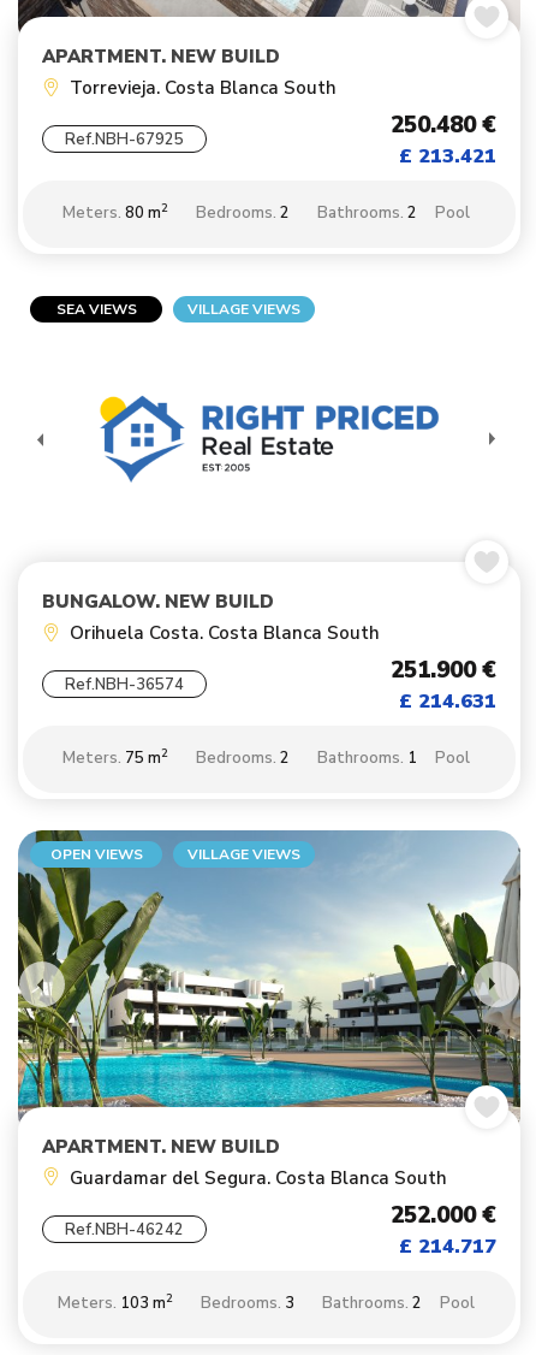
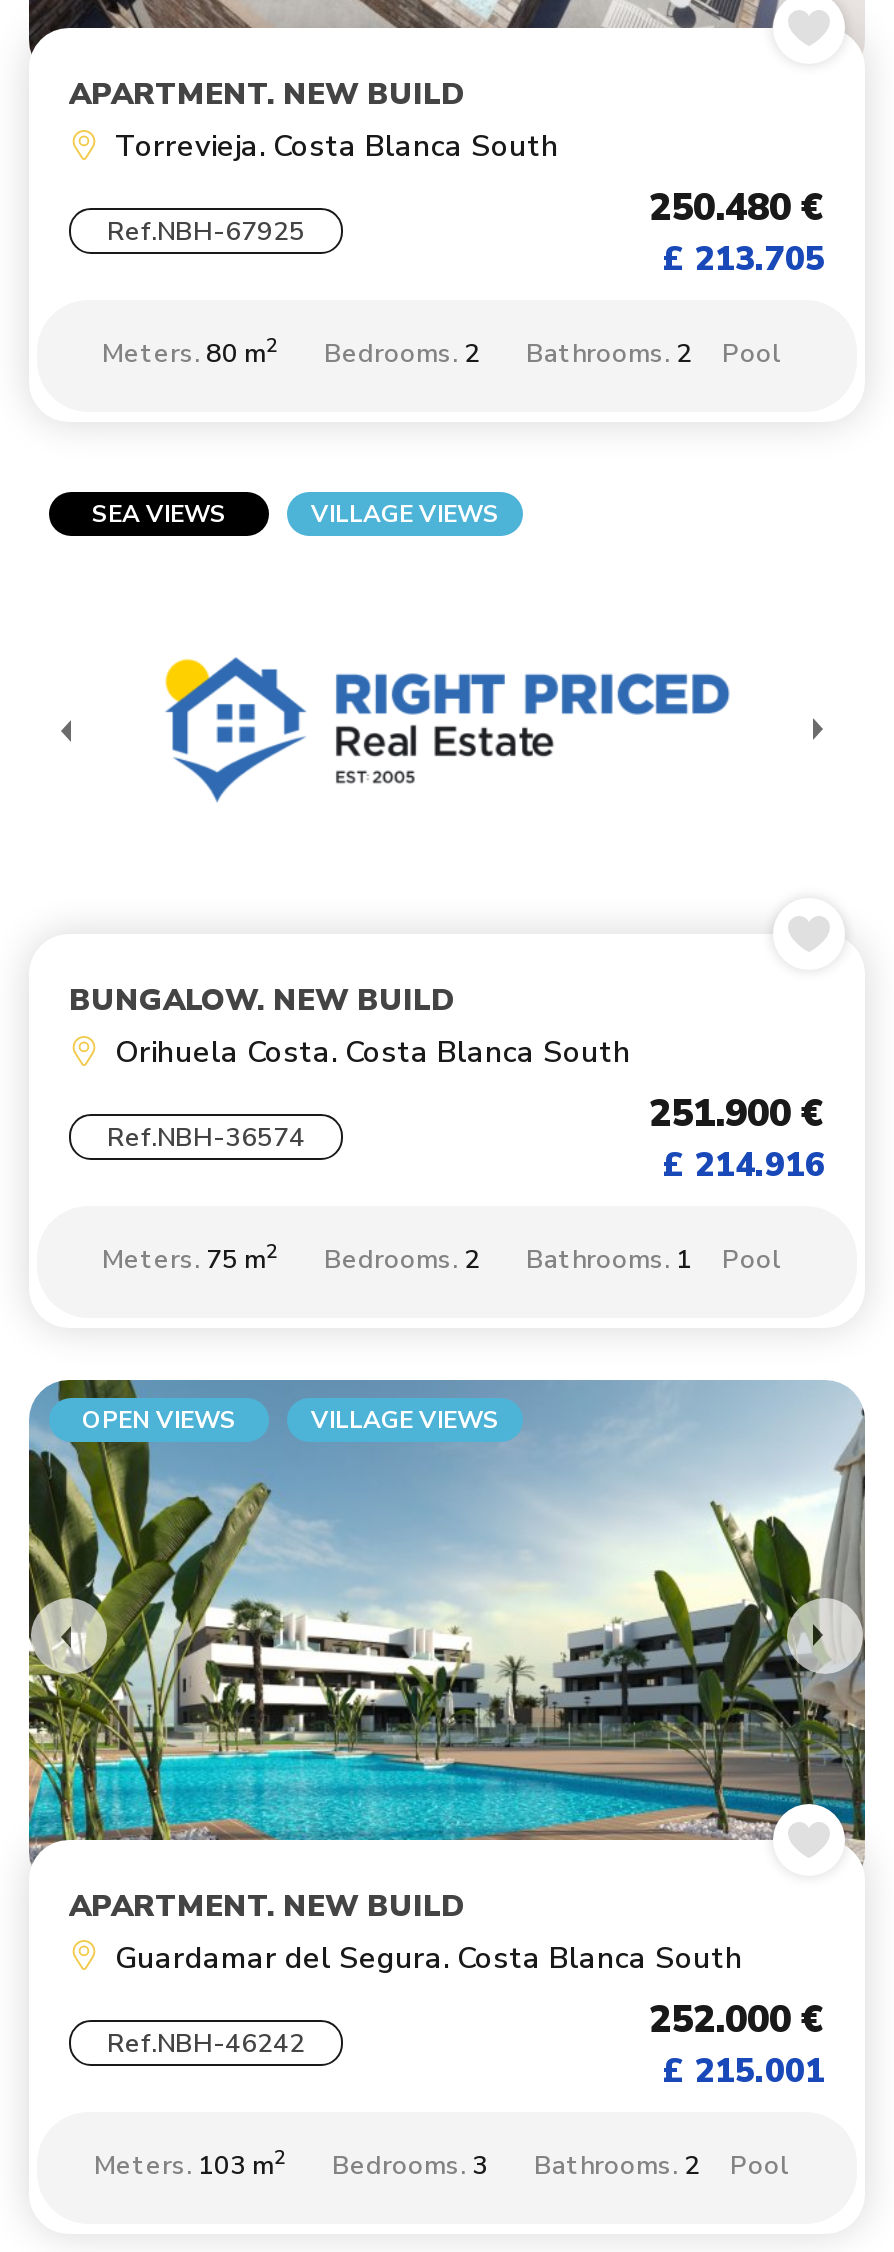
- £ 213.421
+ £ 213.705

- £ 214.631
+ £ 214.916

- £ 214.717
+ £ 215.001
